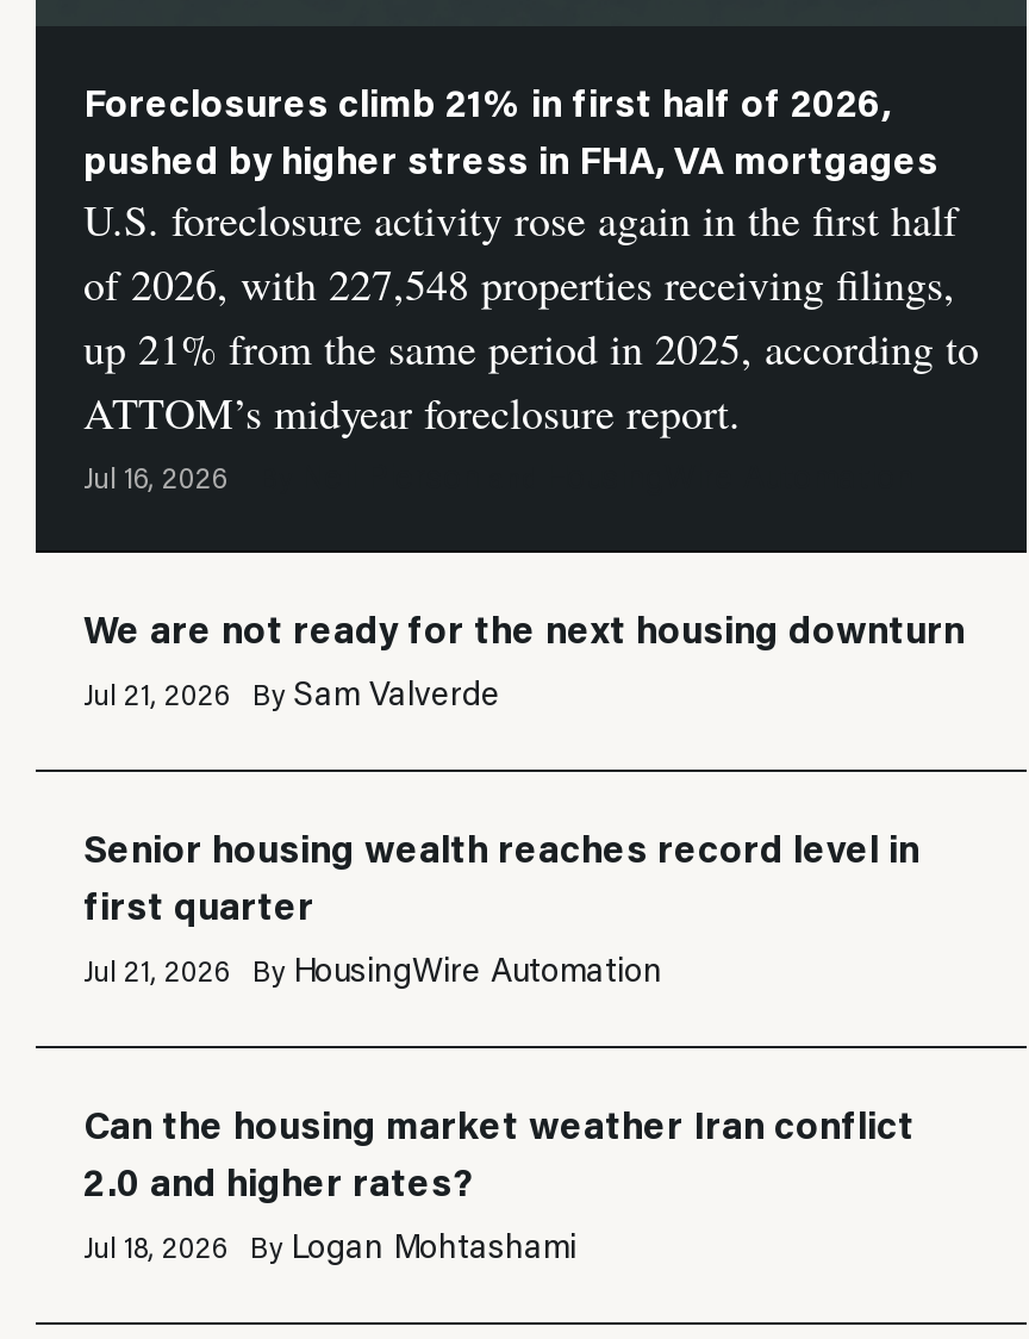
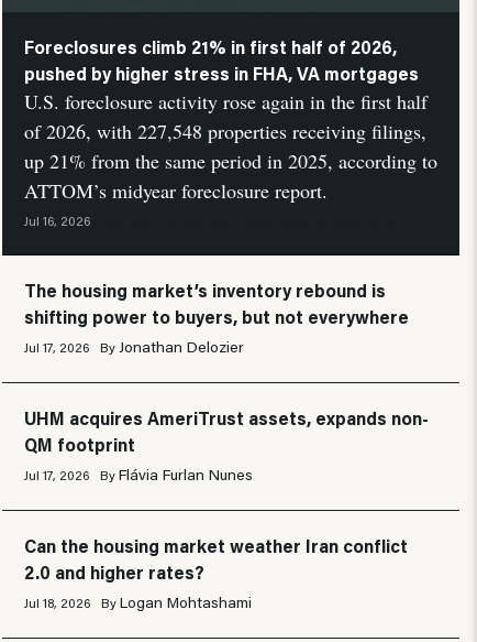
- We are not ready for the next housing downturn
- Jul 21, 2026
- By Sam Valverde
+ The housing market’s inventory rebound is
+ shifting power to buyers, but not everywhere
+ Jul 17, 2026
+ By Jonathan Delozier

- Senior housing wealth reaches record level in
- first quarter
- Jul 21, 2026
- By HousingWire Automation
+ UHM acquires AmeriTrust assets, expands non-
+ QM footprint
+ Jul 17, 2026
+ By Flávia Furlan Nunes
